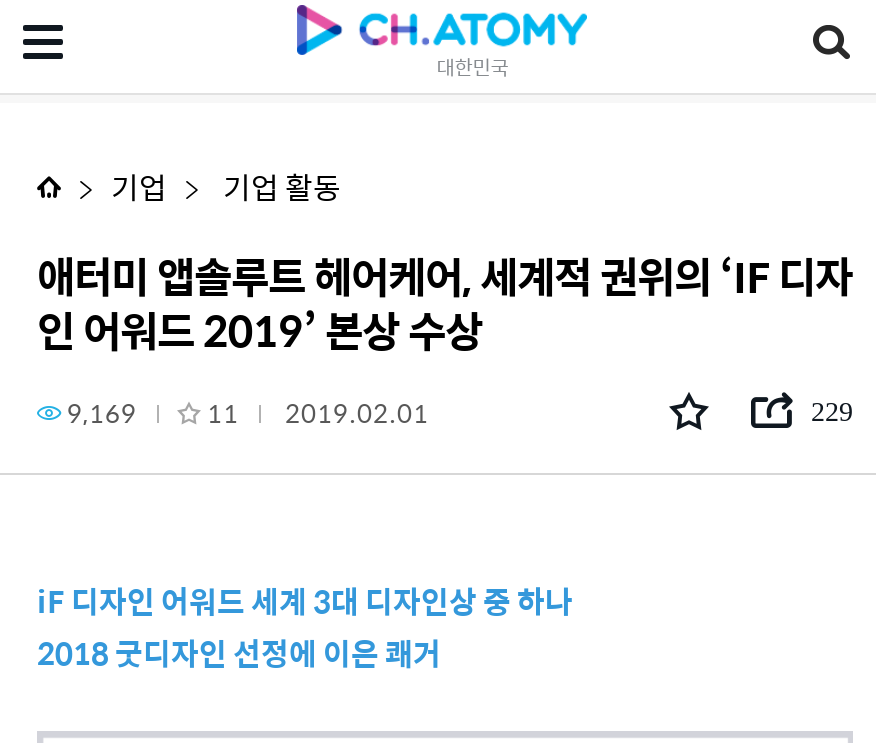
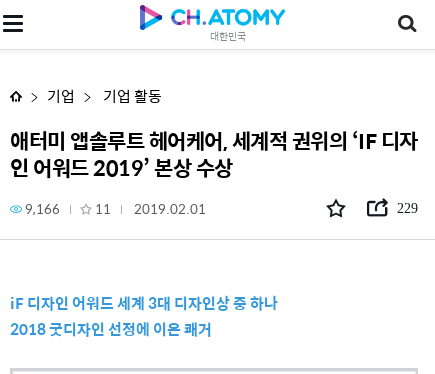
- 9,169 11 2019.02.01
+ 9,166 11 2019.02.01
